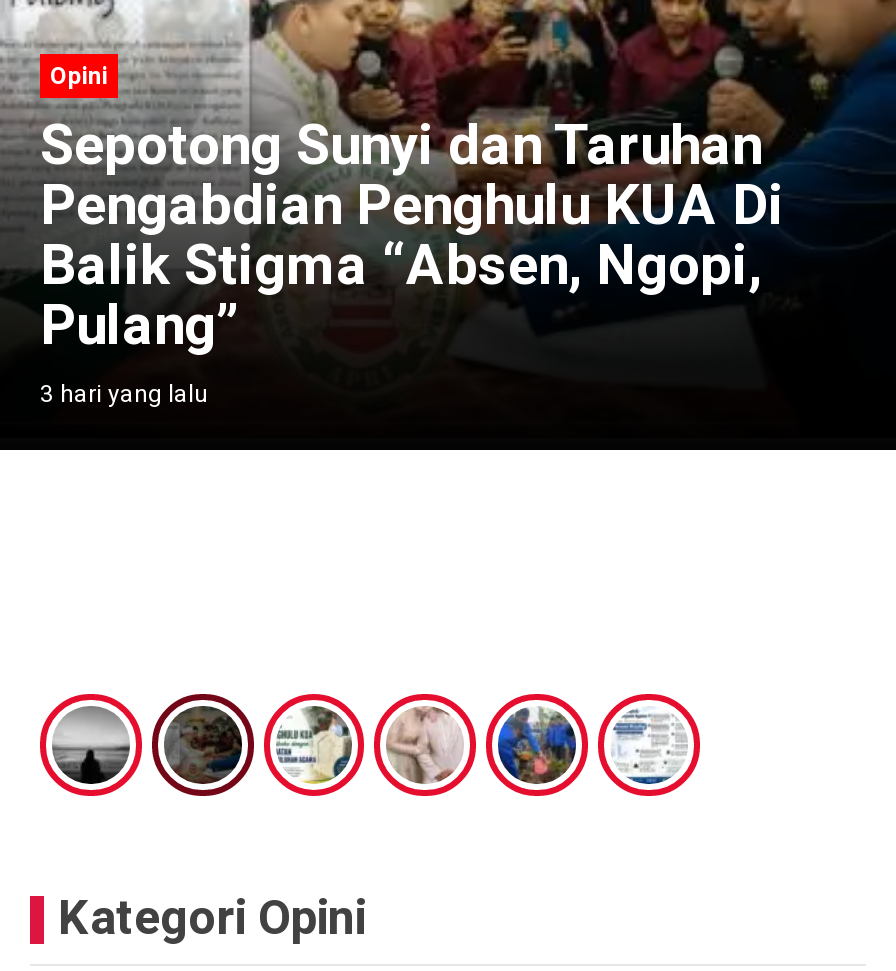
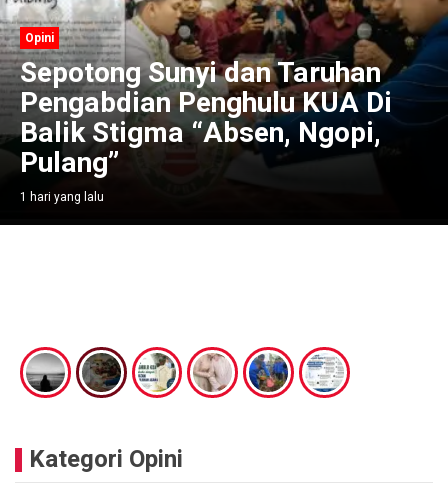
- 3 hari yang lalu
+ 1 hari yang lalu
